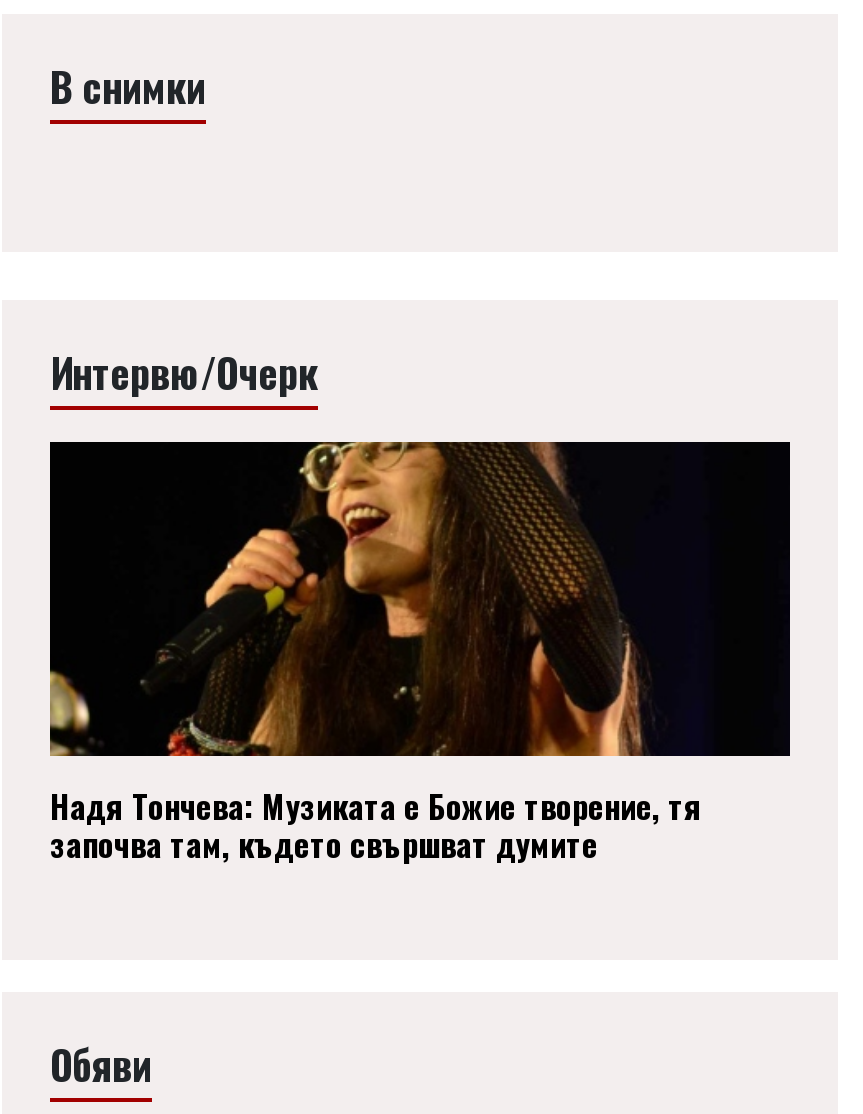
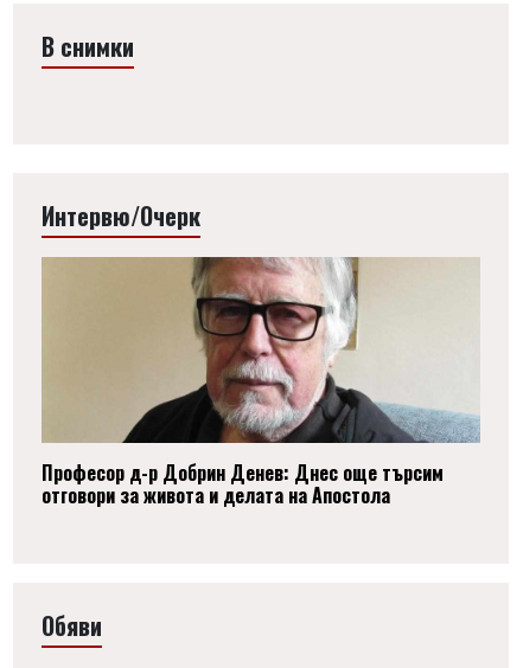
- [image]
- Надя Тончева: Музиката е Божие творение, тя
- започва там, където свършват думите
+ [image]
+ Професор д-р Добрин Денев: Днес още търсим
+ отговори за живота и делата на Апостола
